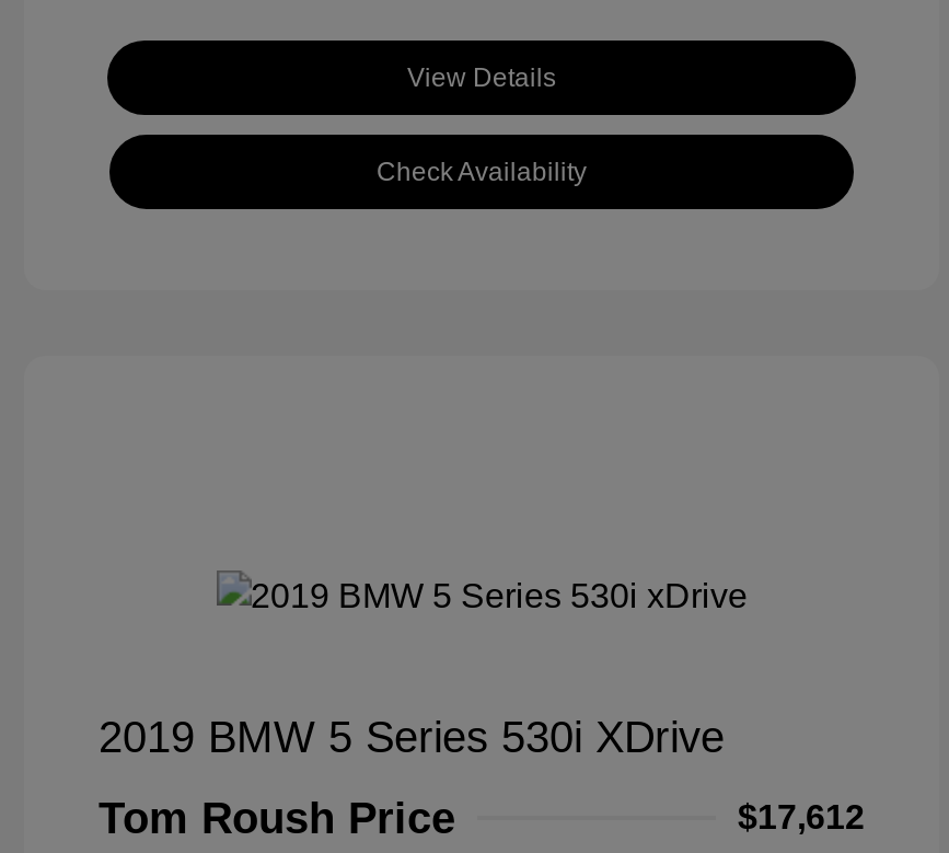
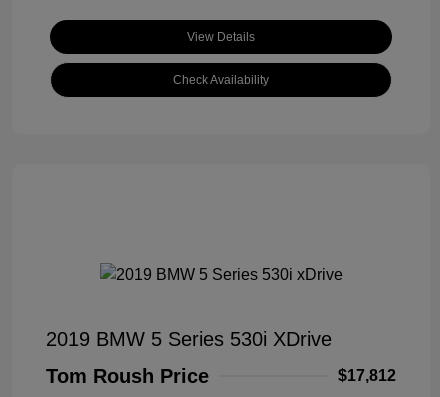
- $17,612
+ $17,812
